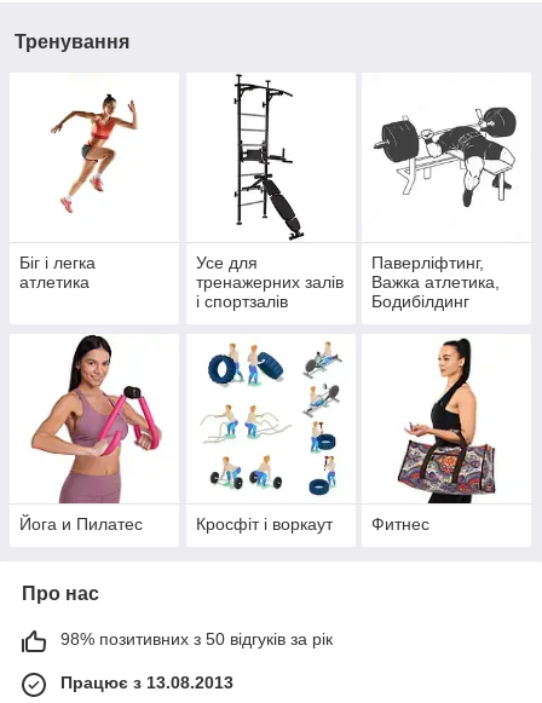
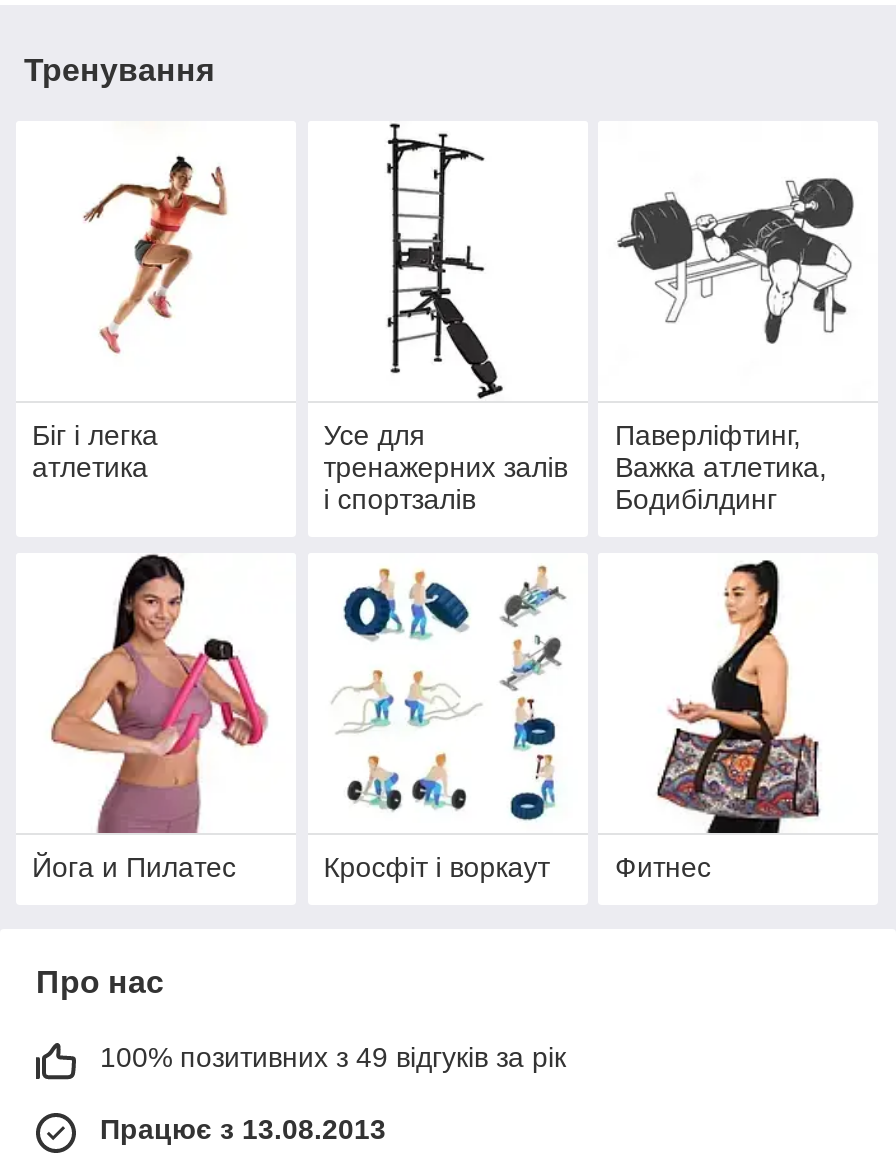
- 98% позитивних з 50 відгуків за рік
+ 100% позитивних з 49 відгуків за рік
